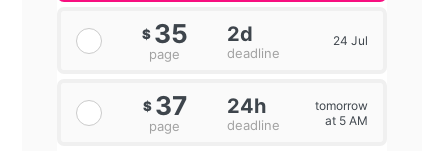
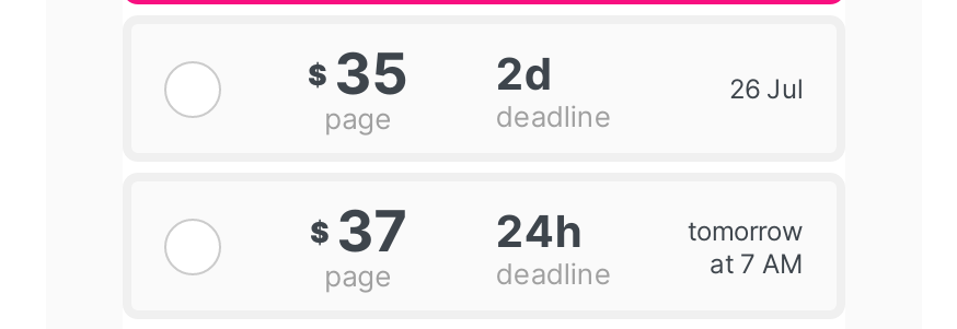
- 24 Jul
+ 26 Jul

- at 5 AM
+ at 7 AM
